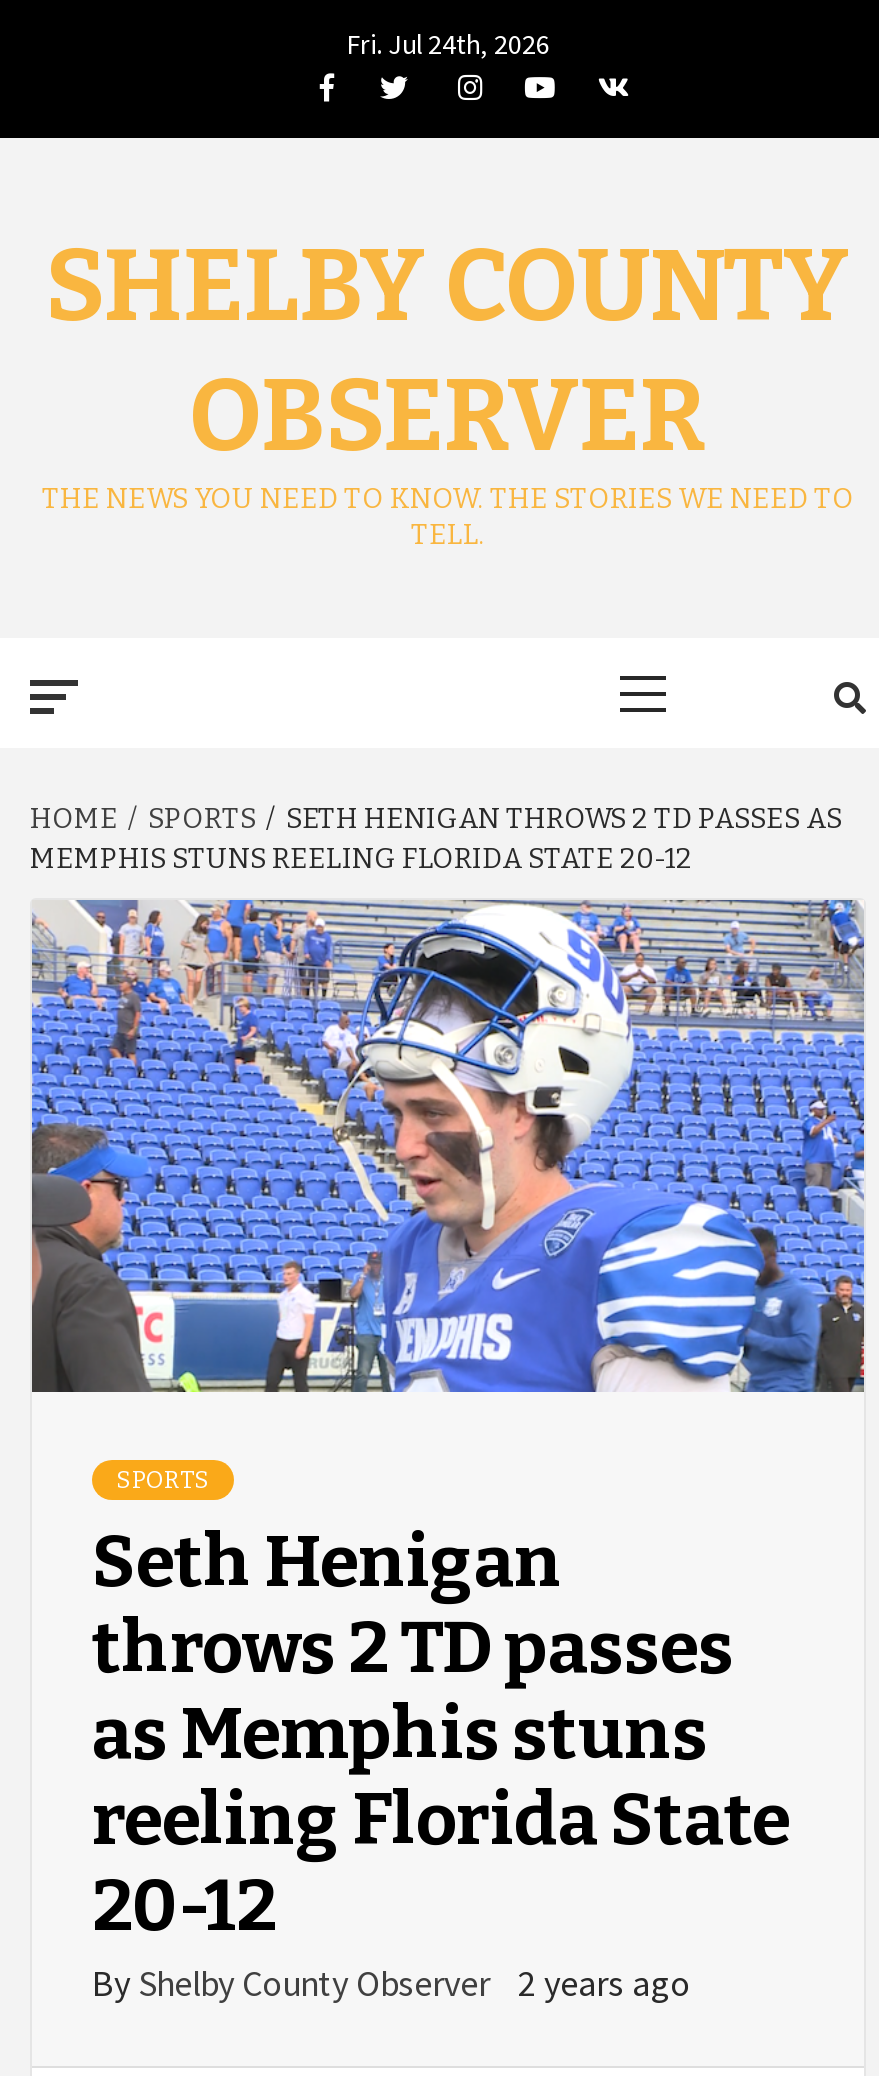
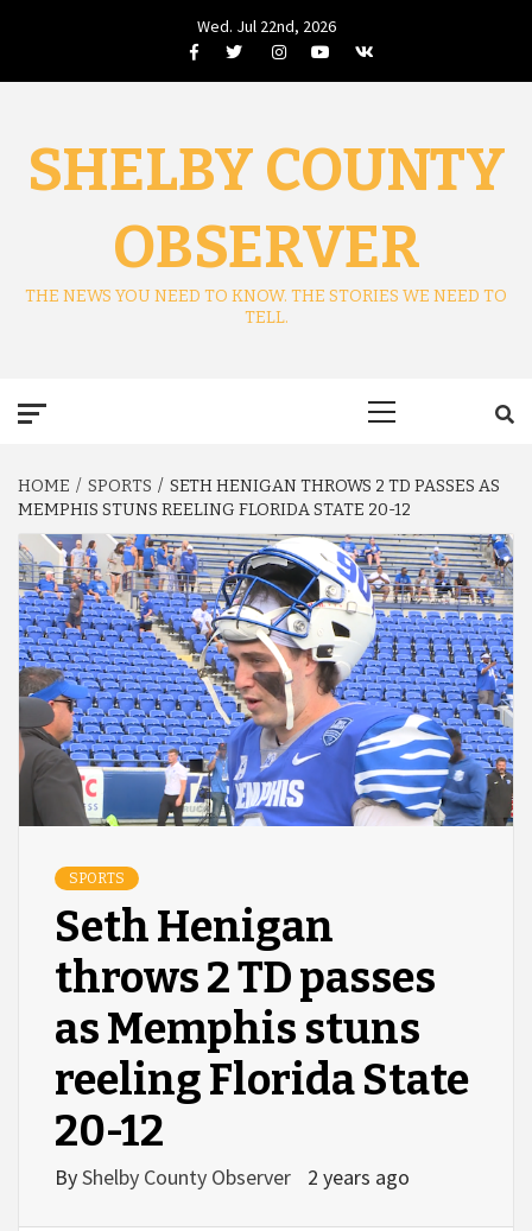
- Fri. Jul 24th, 2026
+ Wed. Jul 22nd, 2026
